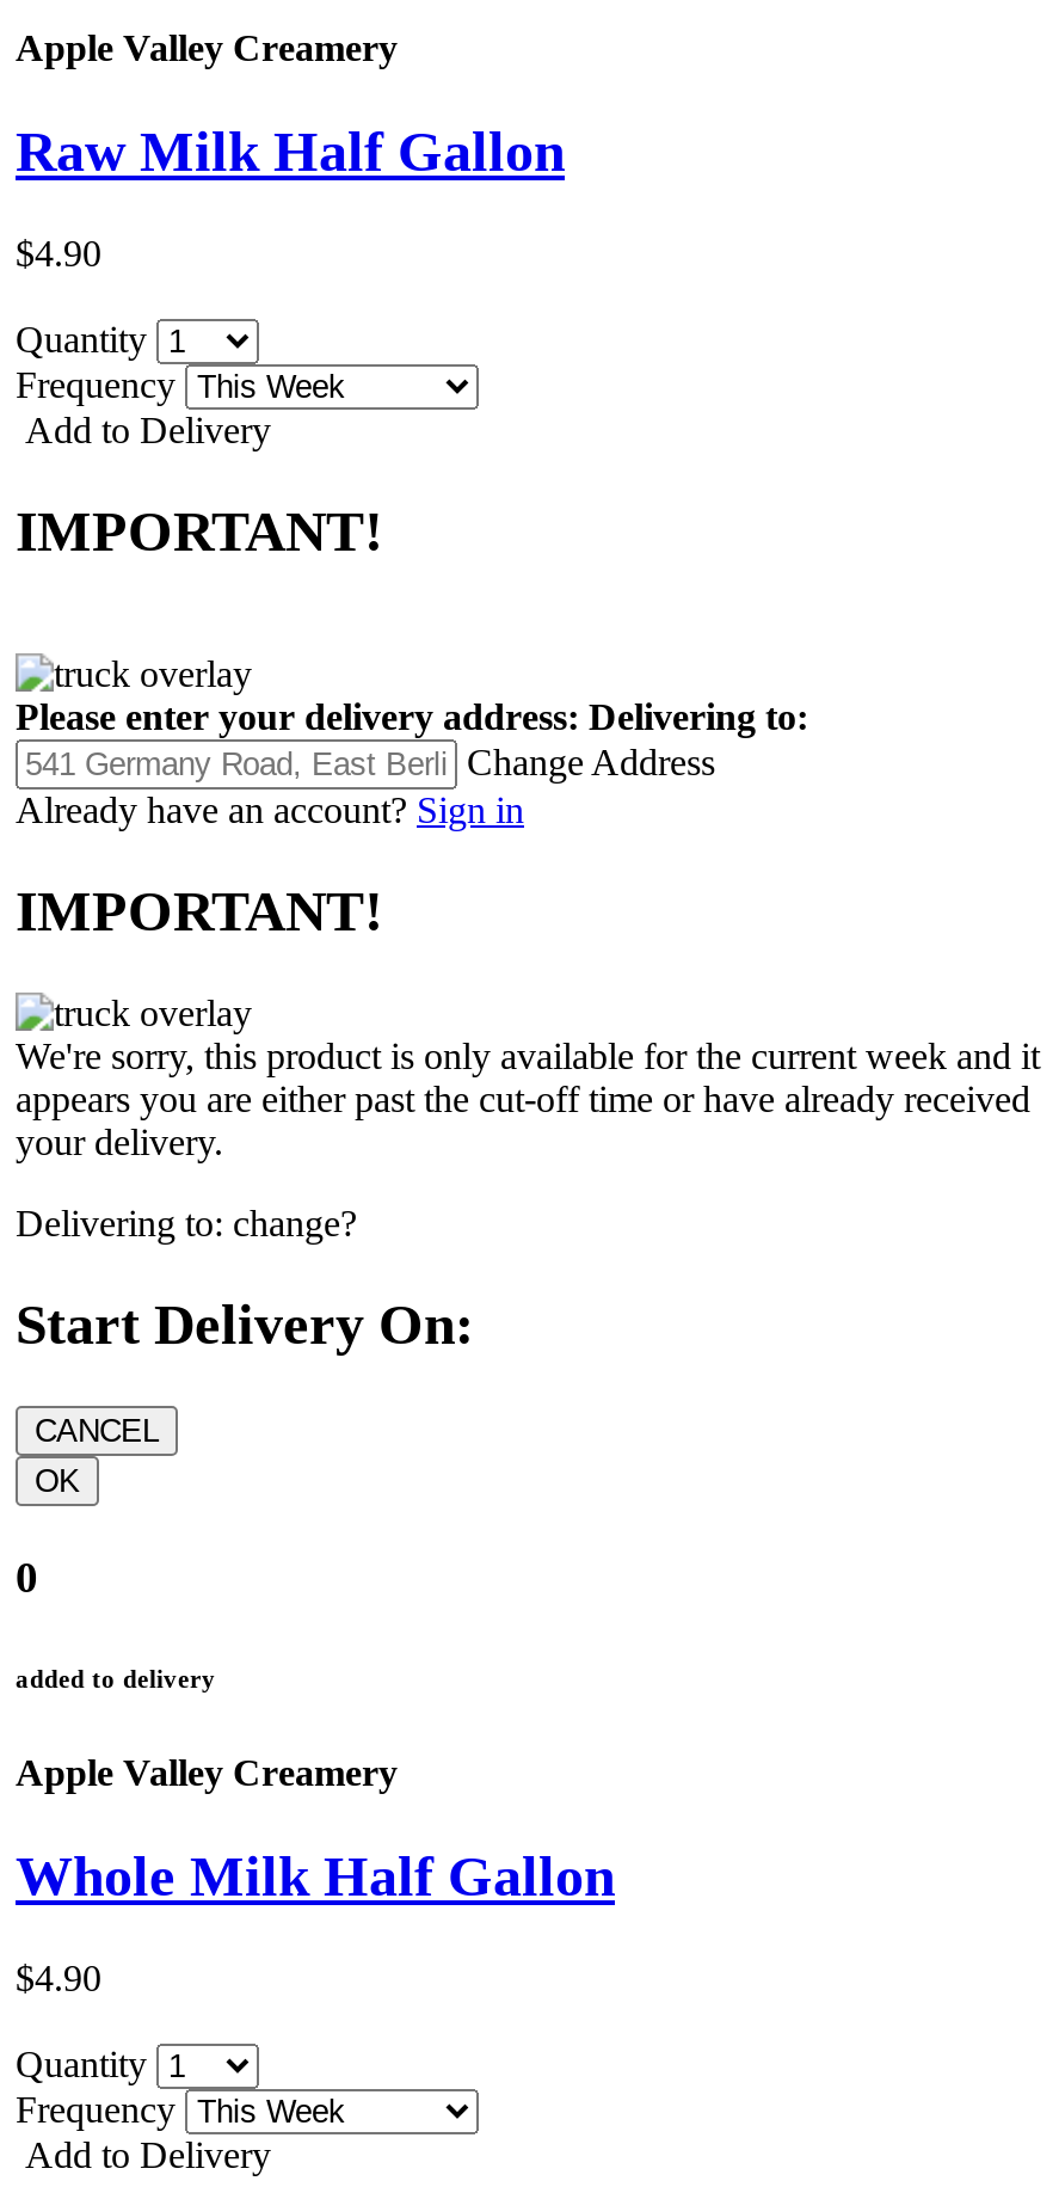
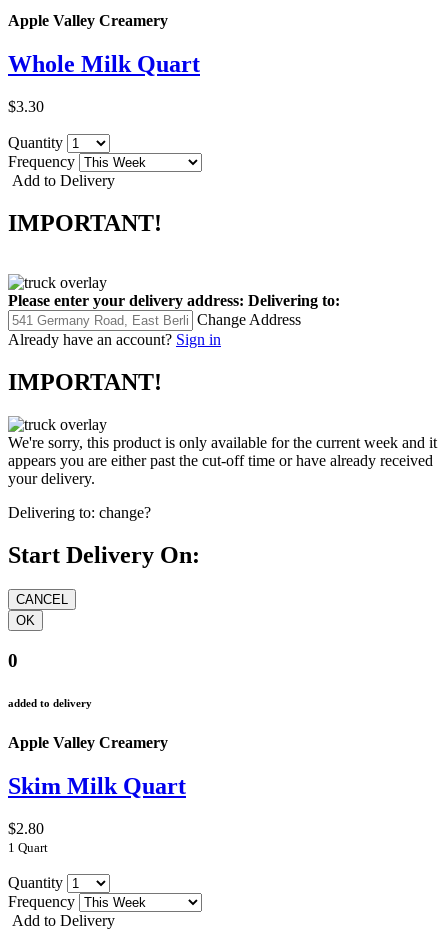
- Raw Milk Half Gallon
+ Whole Milk Quart

- $4.90
+ $3.30

- Whole Milk Half Gallon
+ Skim Milk Quart

- $4.90
+ $2.80
+ 1 Quart
